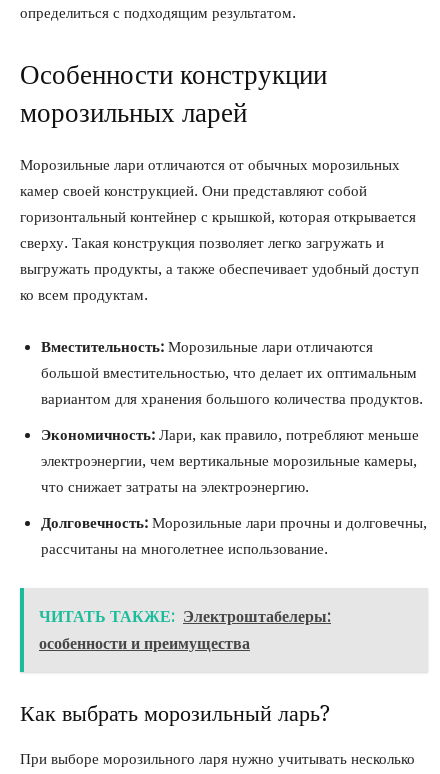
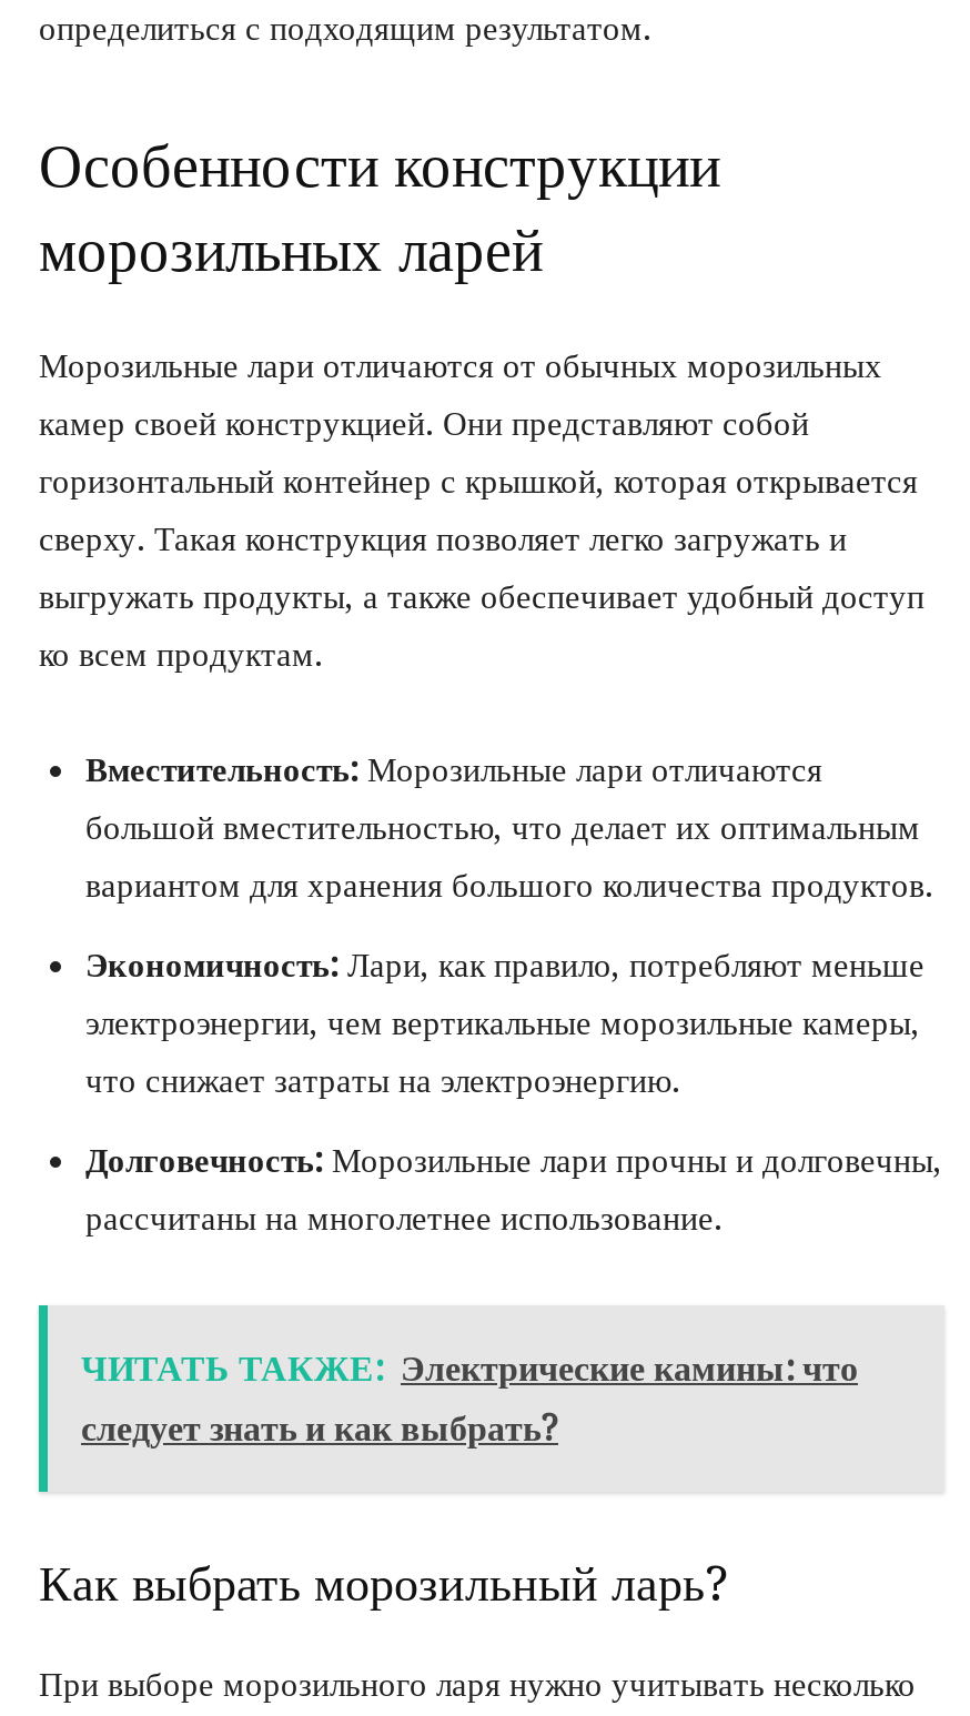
- ЧИТАТЬ ТАКЖЕ: Электроштабелеры:
- особенности и преимущества
+ ЧИТАТЬ ТАКЖЕ: Электрические камины: что
+ следует знать и как выбрать?
